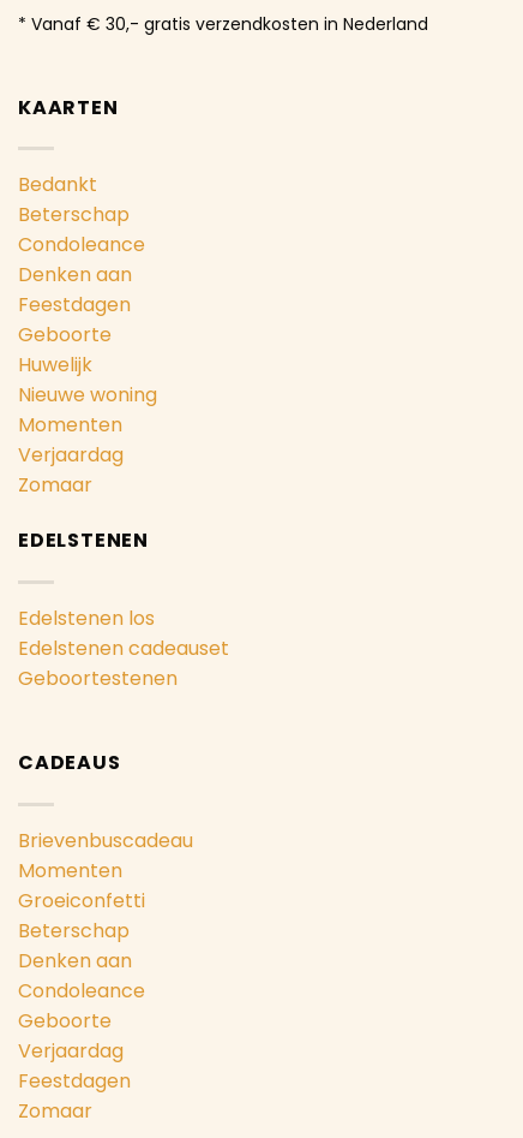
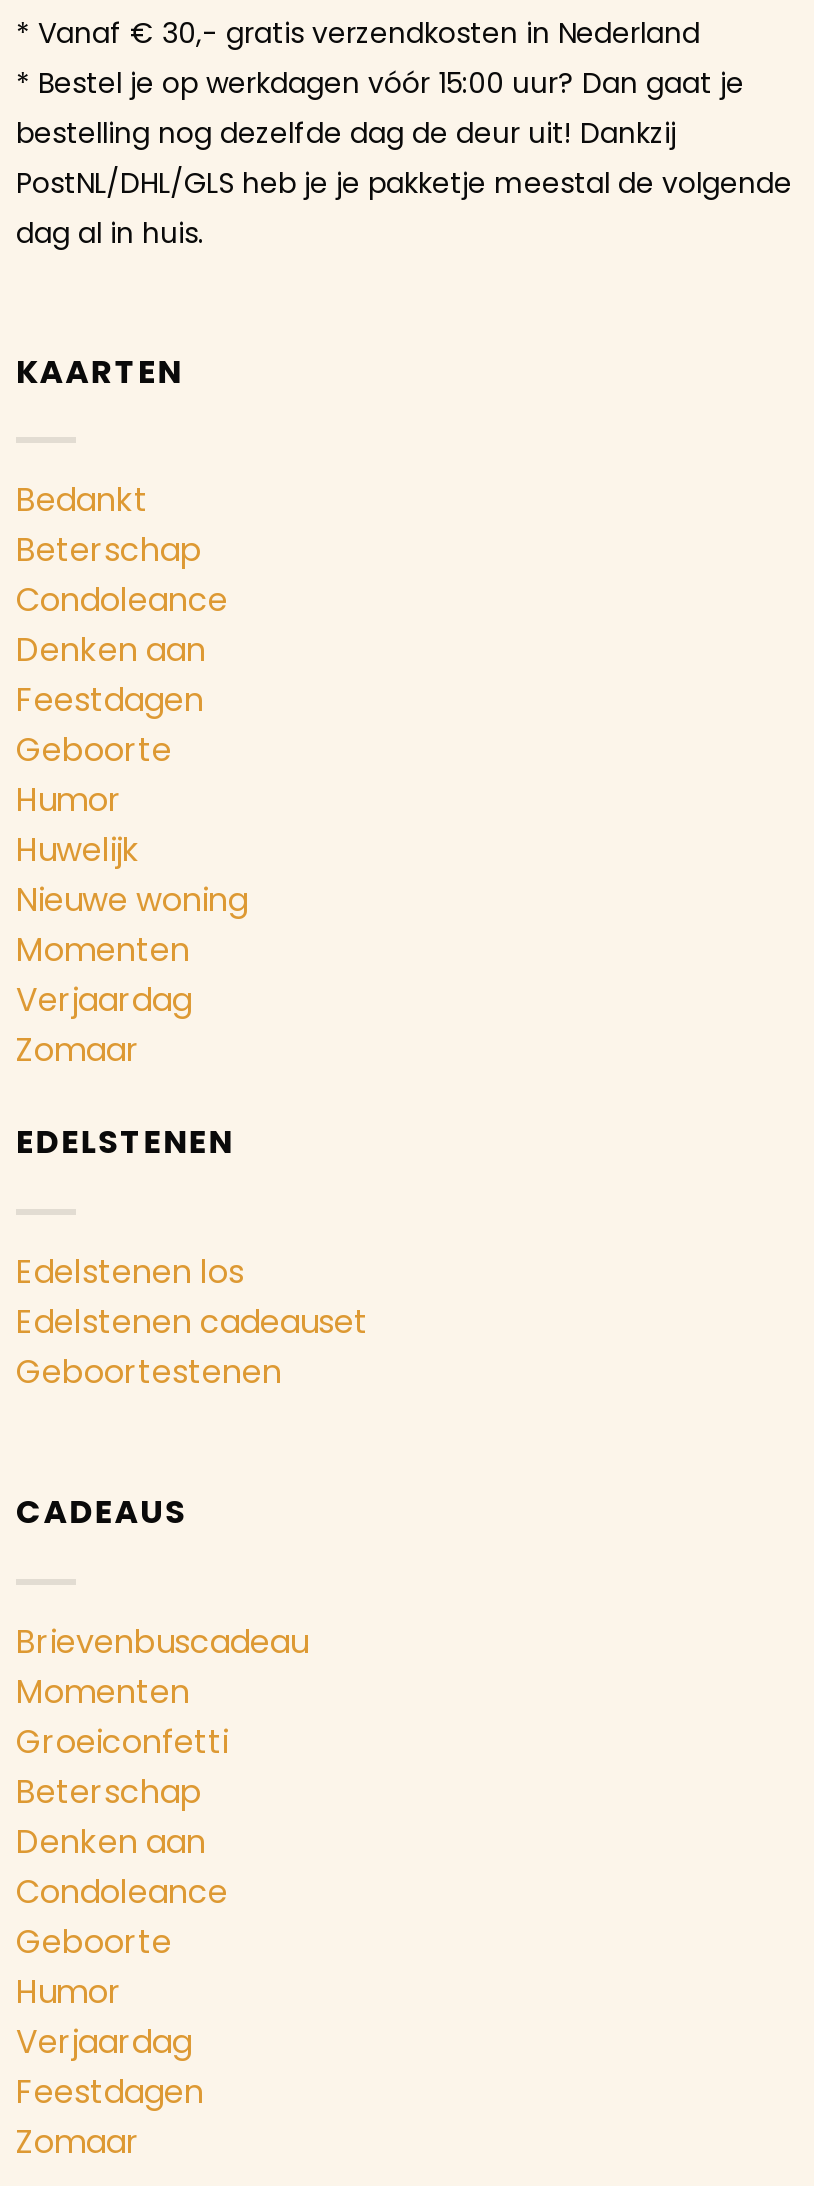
+ * Bestel je op werkdagen vóór 15:00 uur? Dan gaat je
+ bestelling nog dezelfde dag de deur uit! Dankzij
+ PostNL/DHL/GLS heb je je pakketje meestal de volgende
+ dag al in huis.

+ Humor

+ Humor
